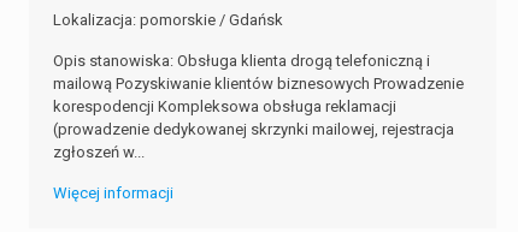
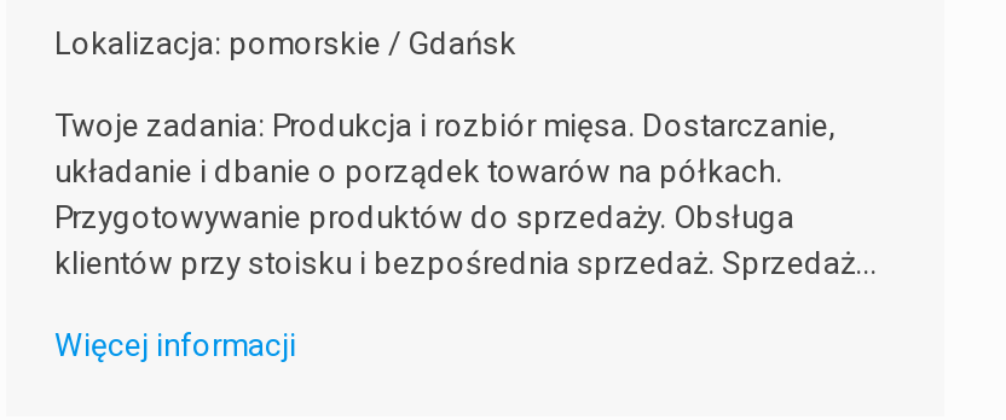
- Opis stanowiska: Obsługa klienta drogą telefoniczną i
- mailową Pozyskiwanie klientów biznesowych Prowadzenie
- korespodencji Kompleksowa obsługa reklamacji
- (prowadzenie dedykowanej skrzynki mailowej, rejestracja
- zgłoszeń w...
+ Twoje zadania: Produkcja i rozbiór mięsa. Dostarczanie,
+ układanie i dbanie o porządek towarów na półkach.
+ Przygotowywanie produktów do sprzedaży. Obsługa
+ klientów przy stoisku i bezpośrednia sprzedaż. Sprzedaż...
